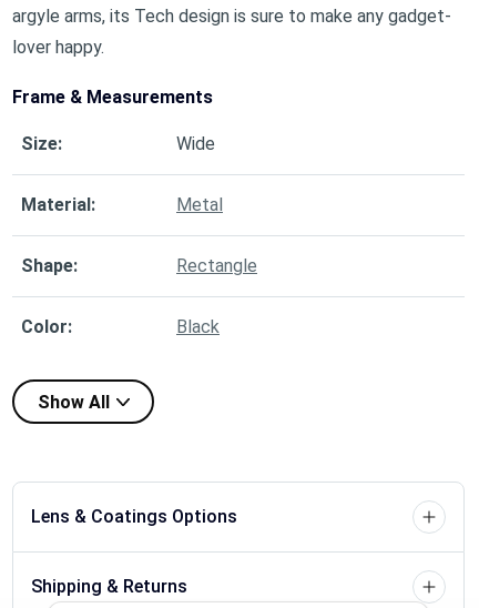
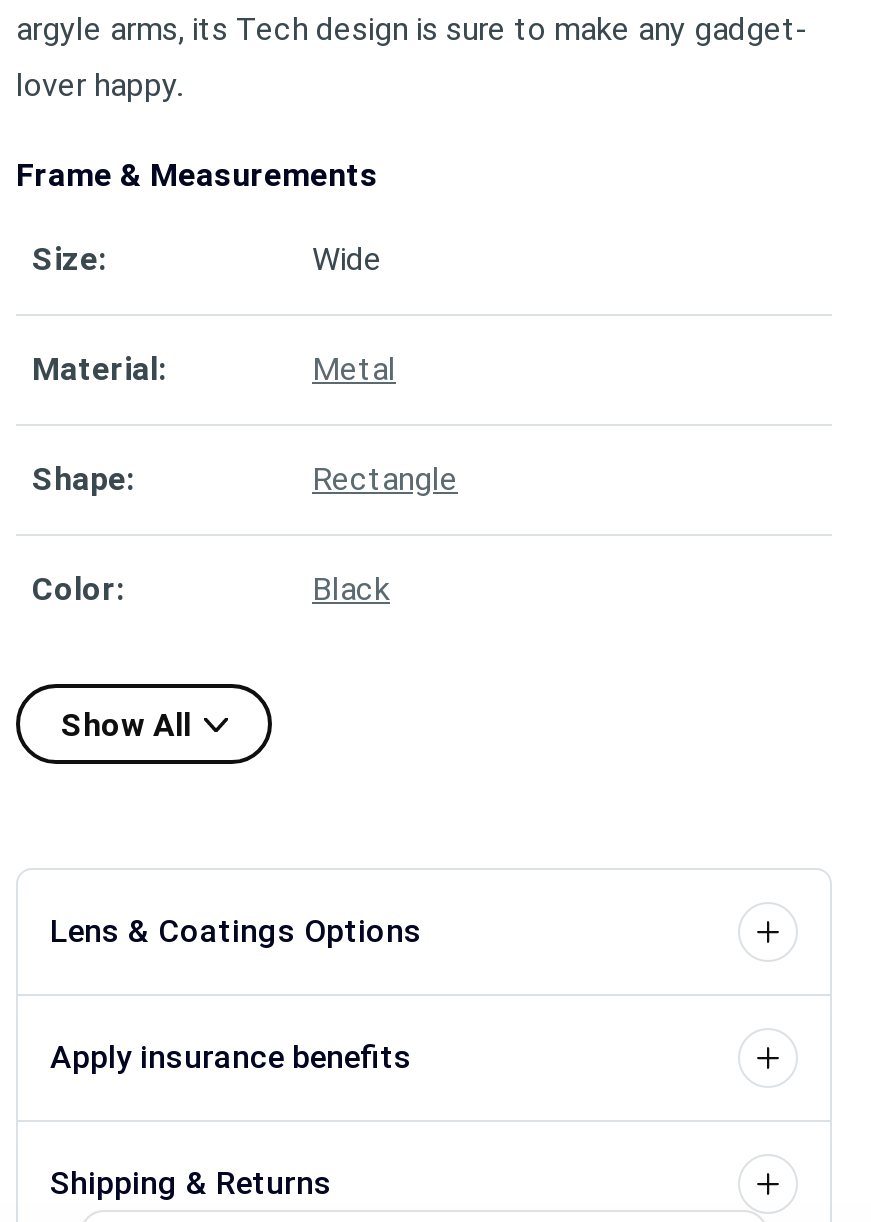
+ Apply insurance benefits
